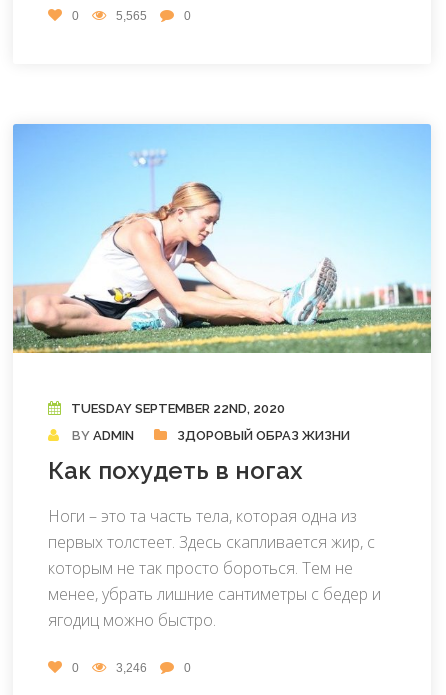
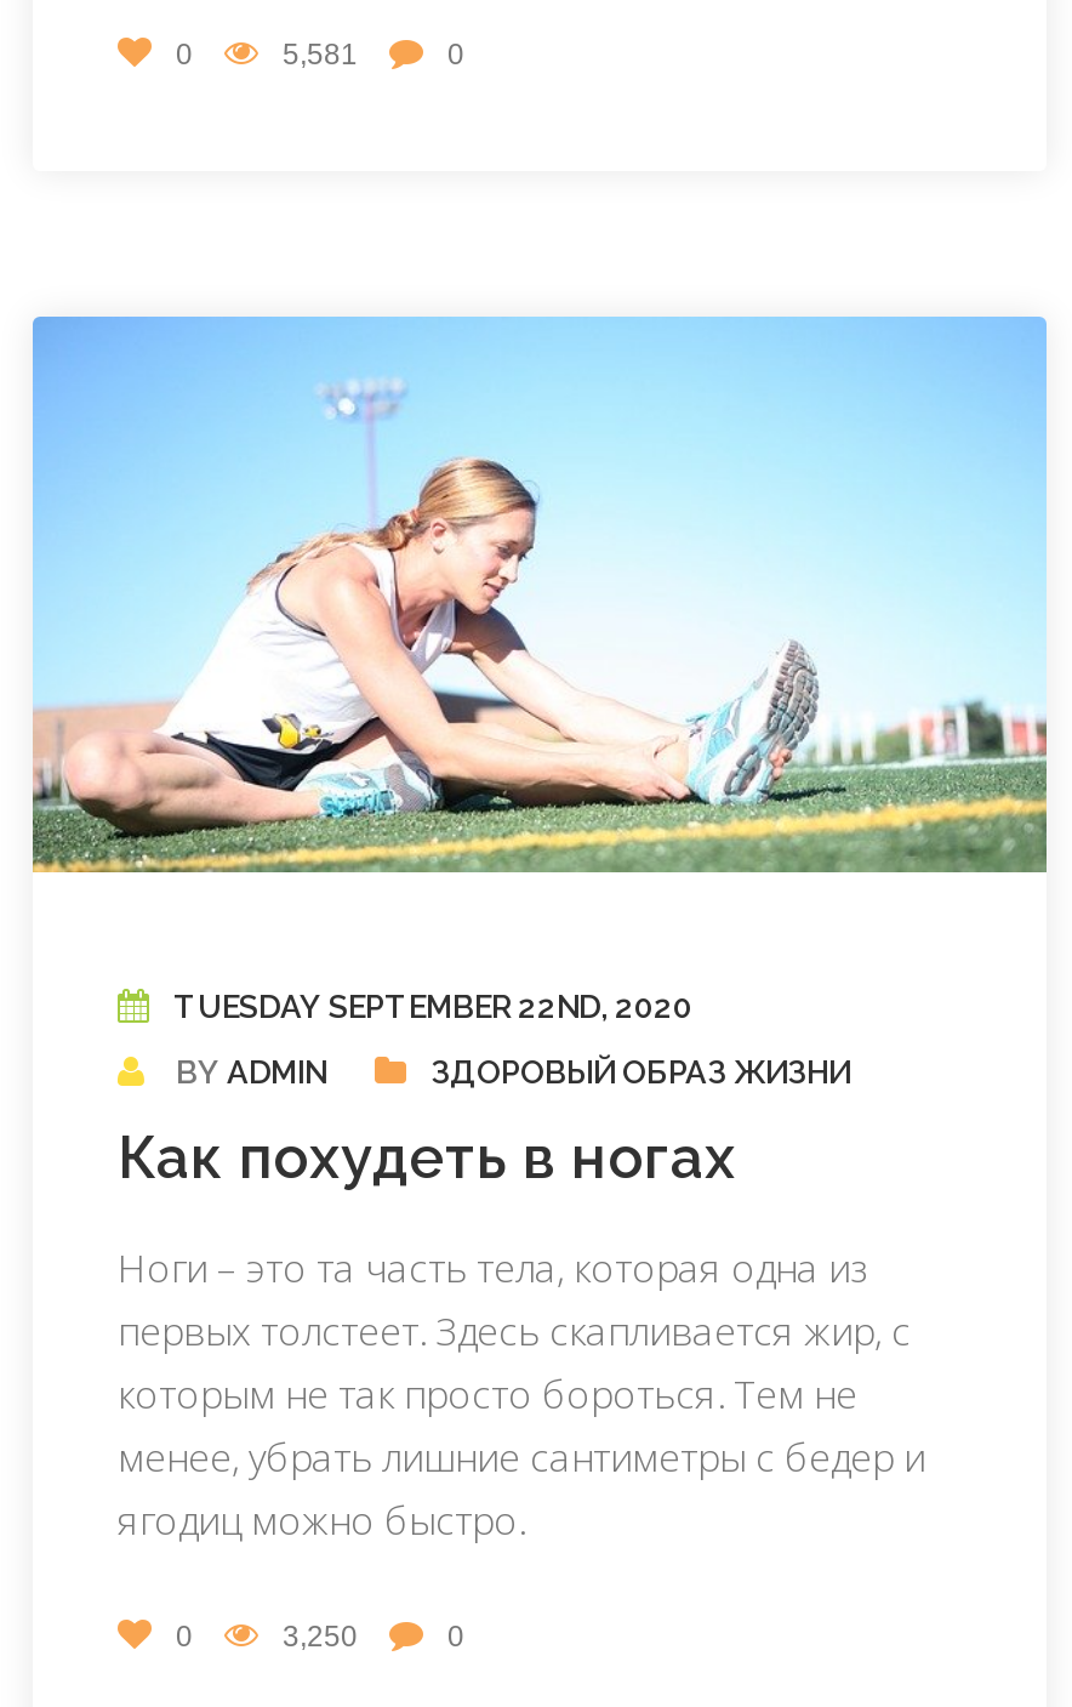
- 5,565
+ 5,581

- 3,246
+ 3,250
